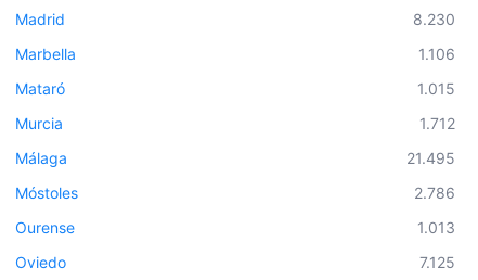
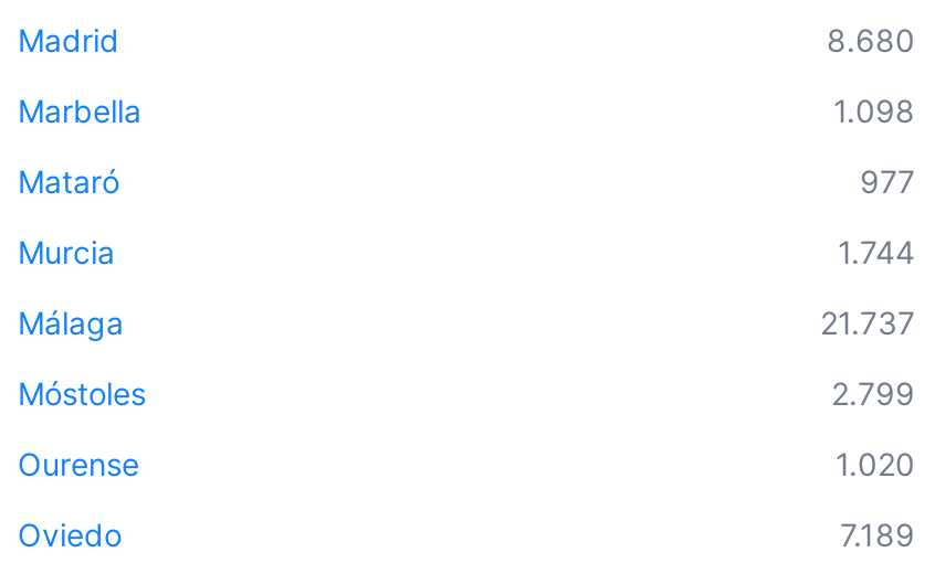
- 8.230
+ 8.680

- 1.106
+ 1.098

- 1.015
+ 977

- 1.712
+ 1.744

- 21.495
+ 21.737

- 2.786
+ 2.799

- 1.013
+ 1.020

- 7.125
+ 7.189
